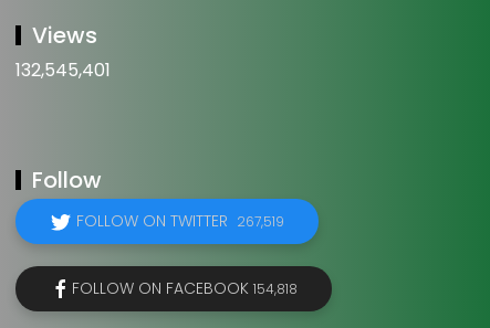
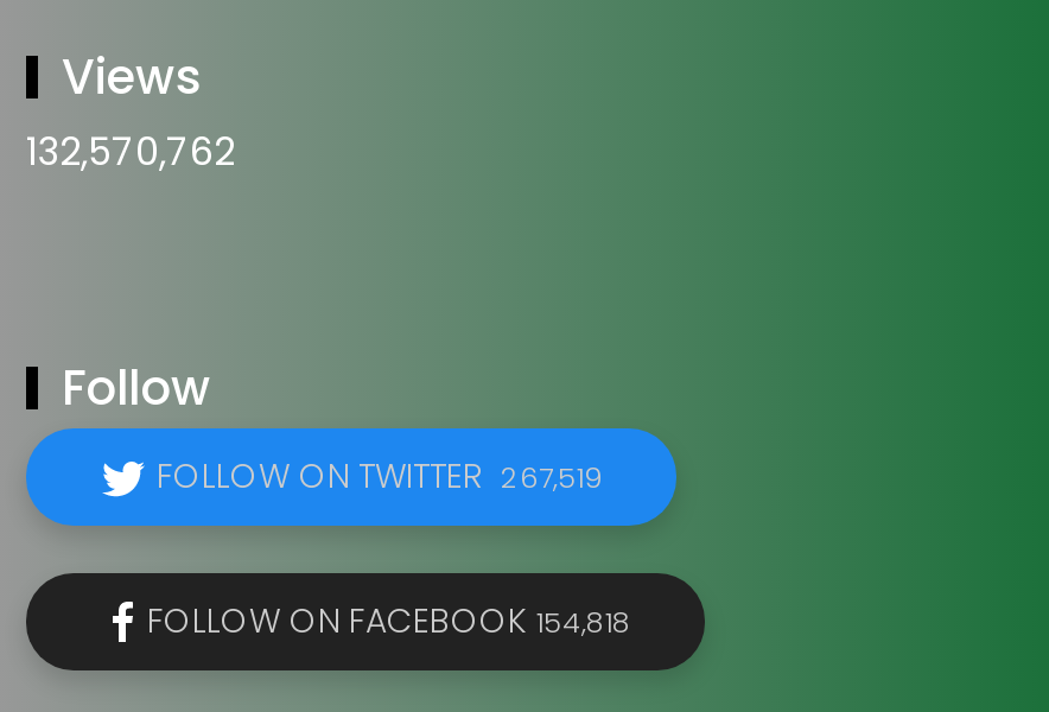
- 132,545,401
+ 132,570,762
